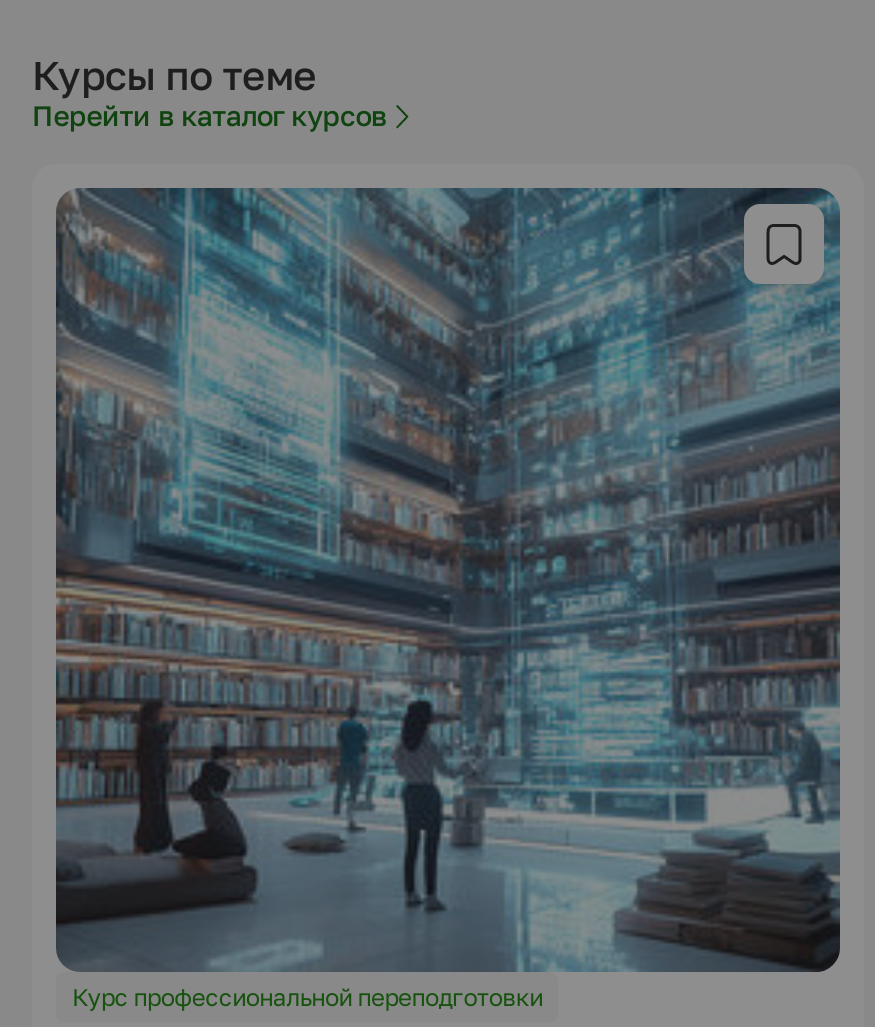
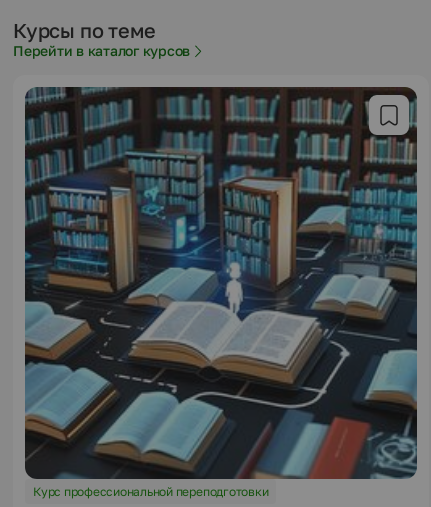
- [image]
+ [image]
